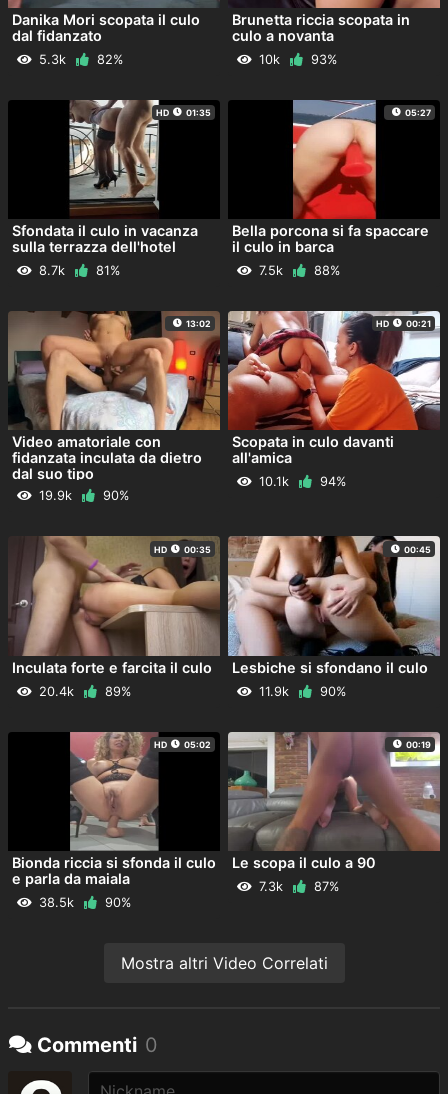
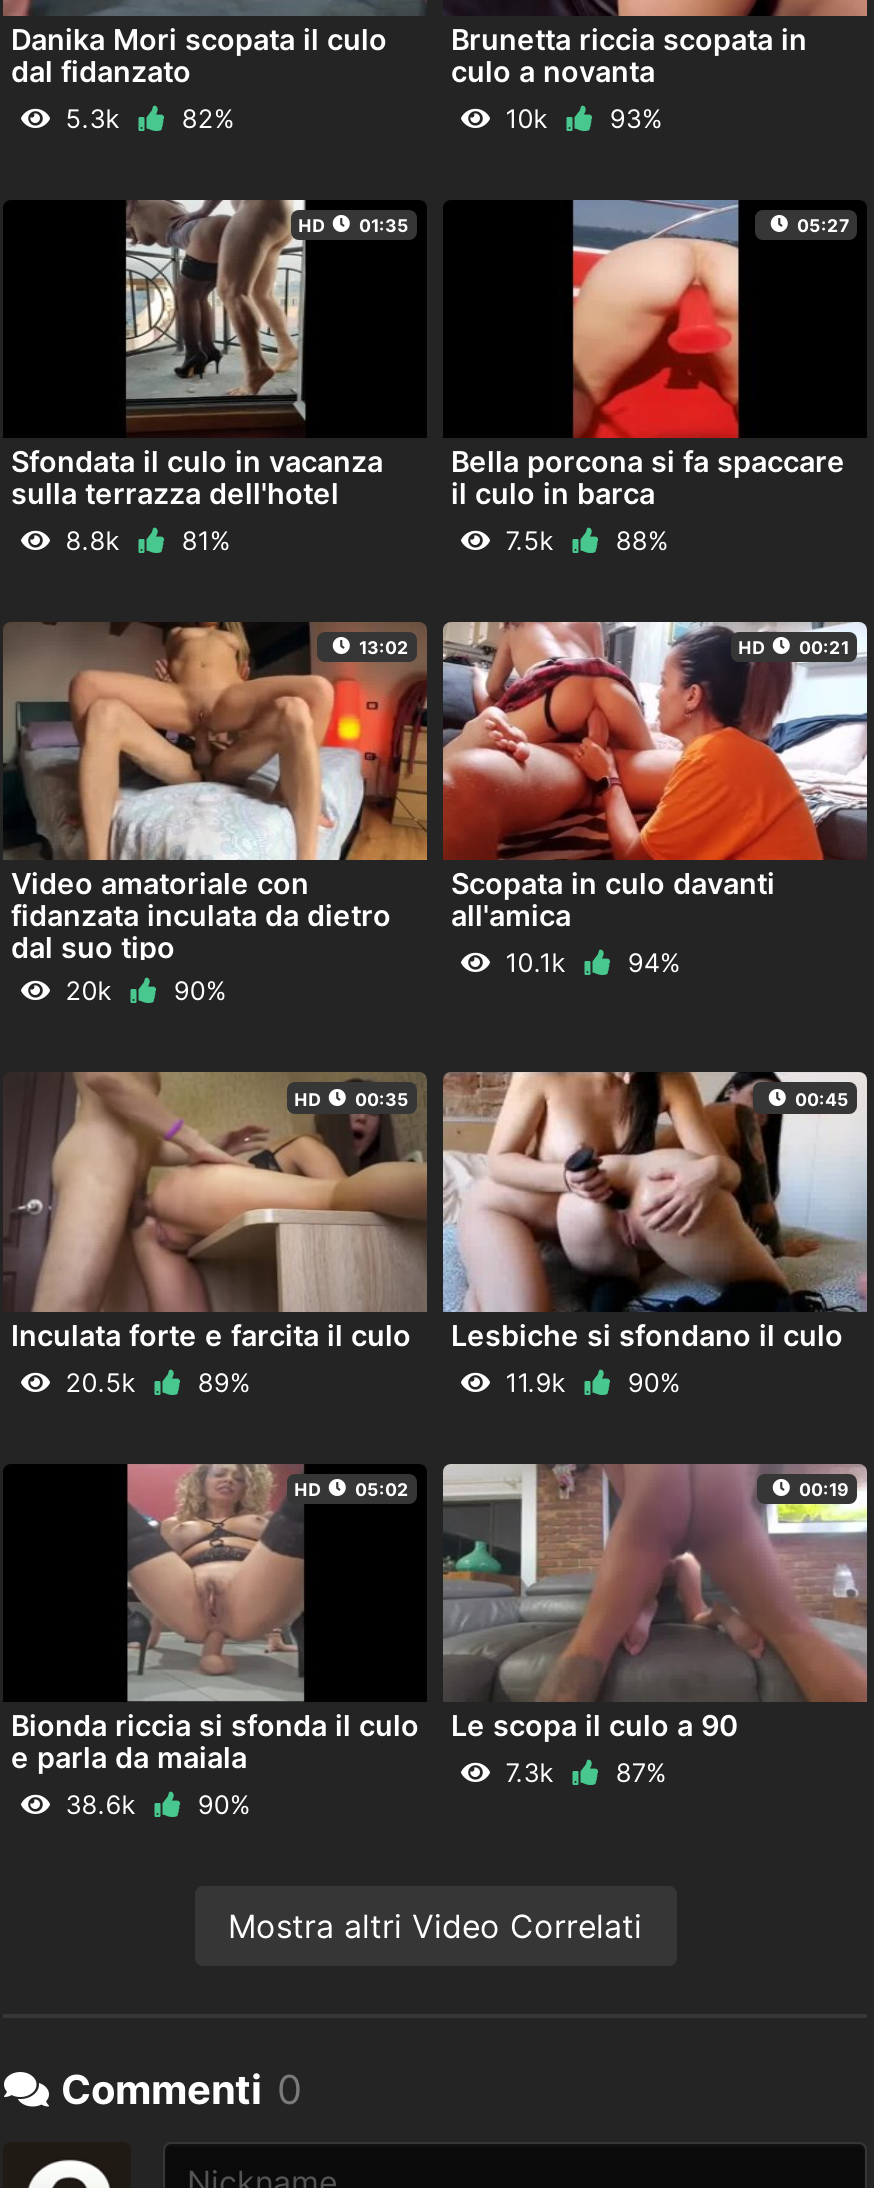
- 8.7k
+ 8.8k

- 19.9k
+ 20k

- 20.4k
+ 20.5k

- 38.5k
+ 38.6k
